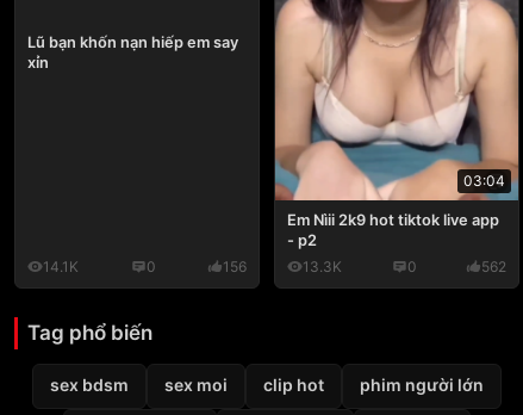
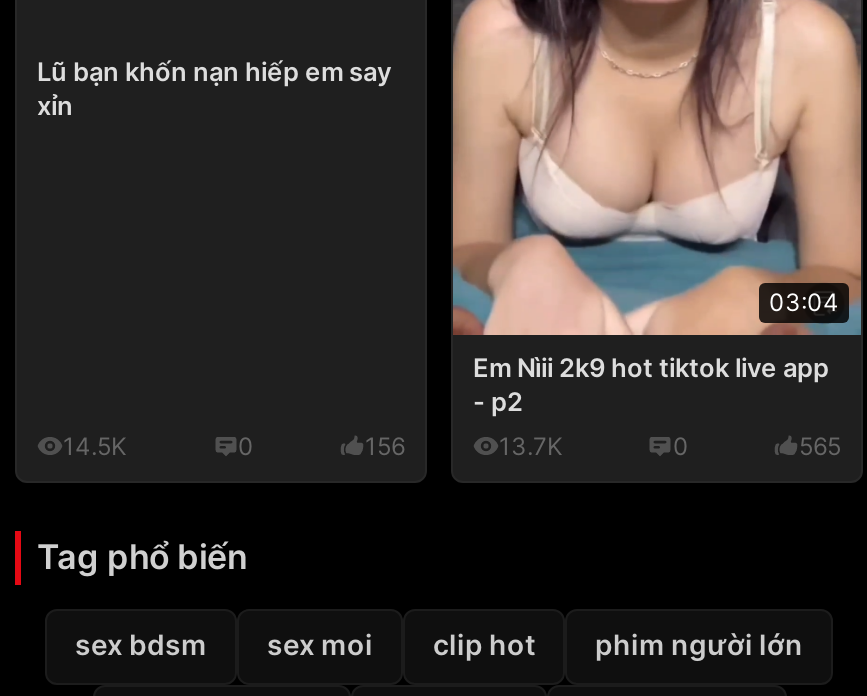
- 14.1K
+ 14.5K

- 13.3K
+ 13.7K

- 562
+ 565
